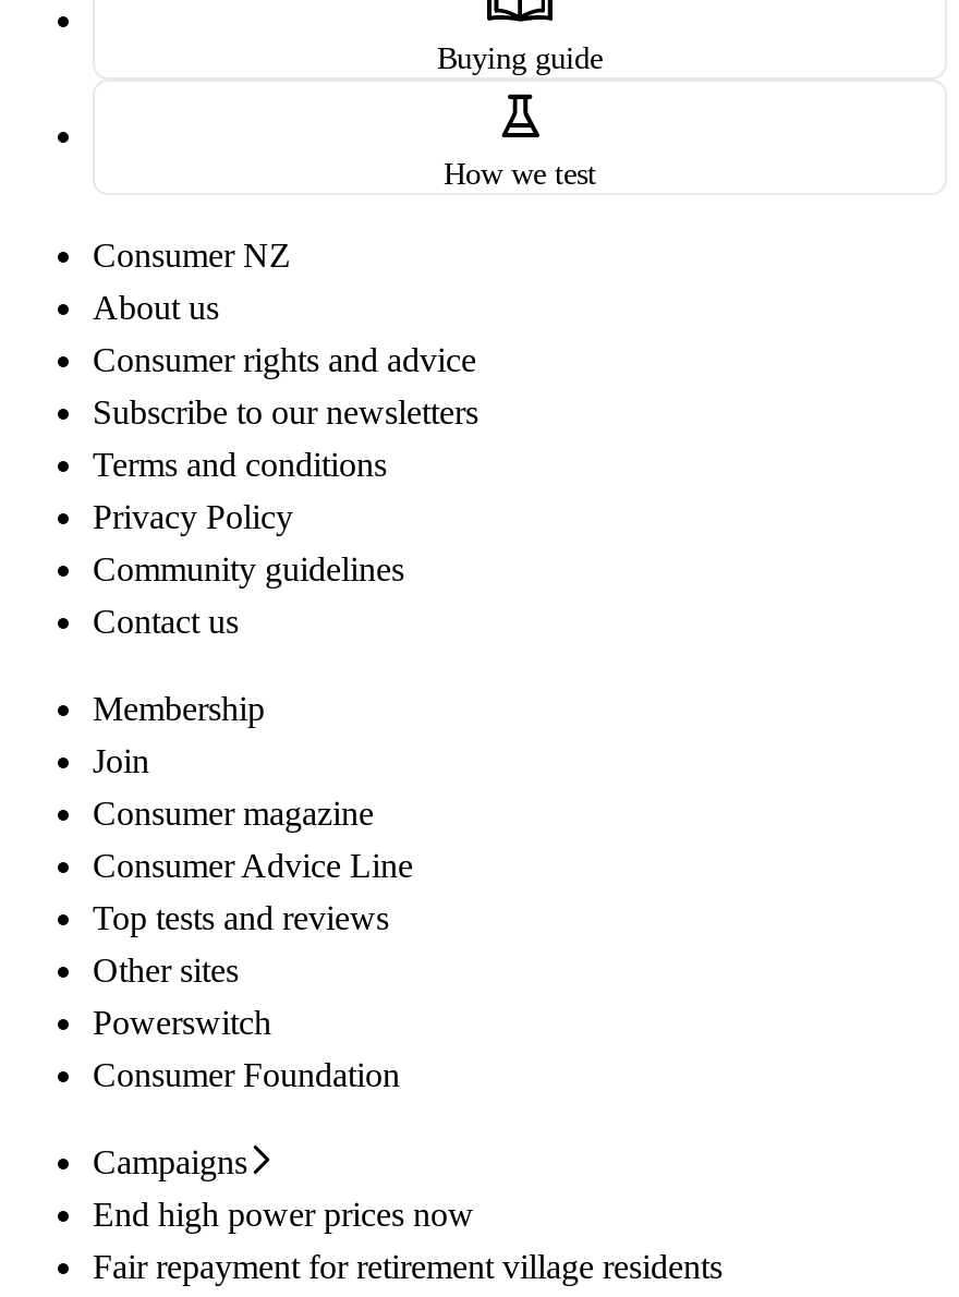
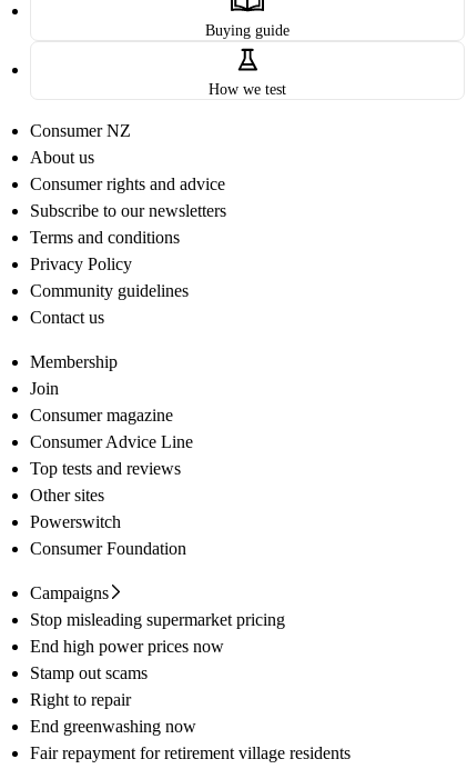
+ Stop misleading supermarket pricing

+ Stamp out scams
+ Right to repair
+ End greenwashing now
